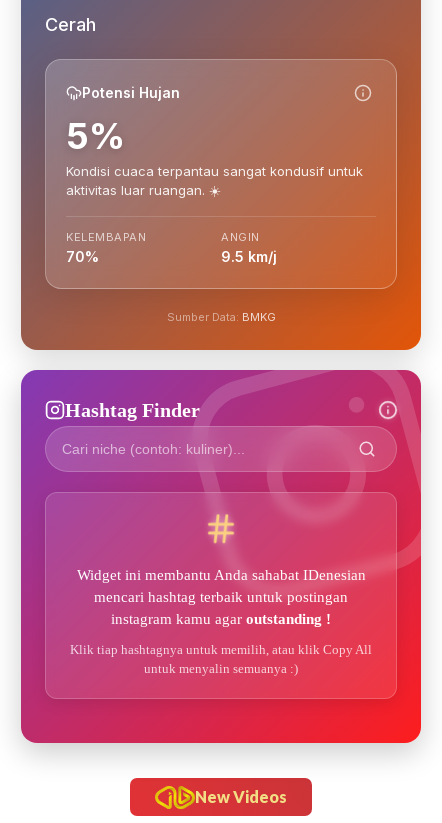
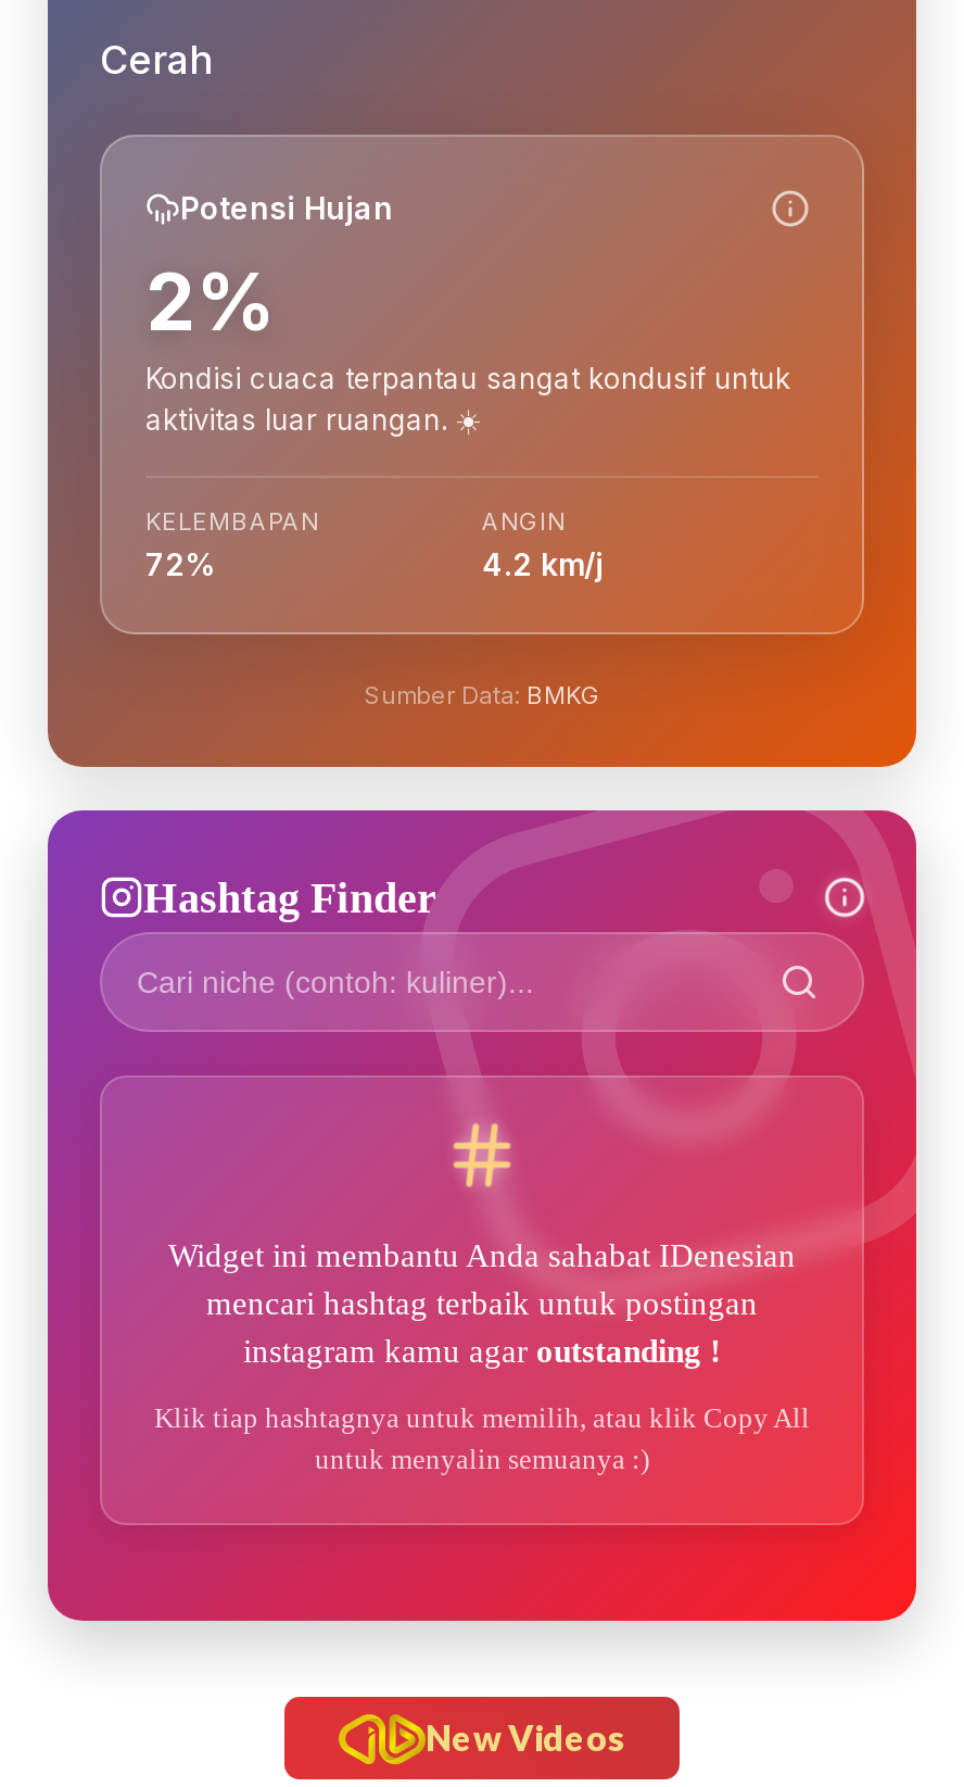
- 5%
+ 2%

- 70%
+ 72%

- 9.5 km/j
+ 4.2 km/j
